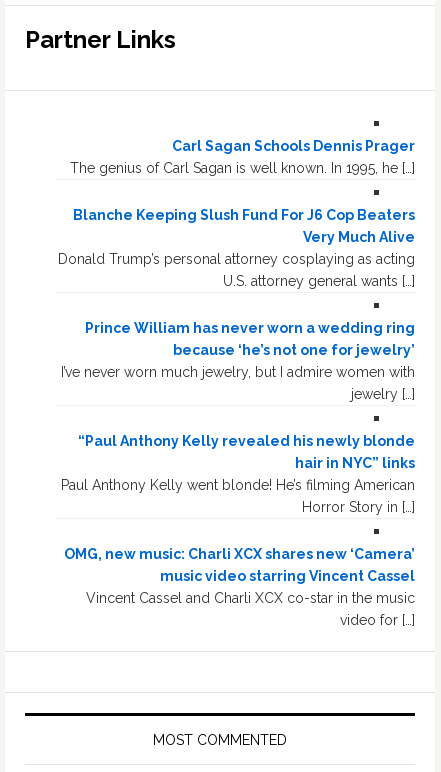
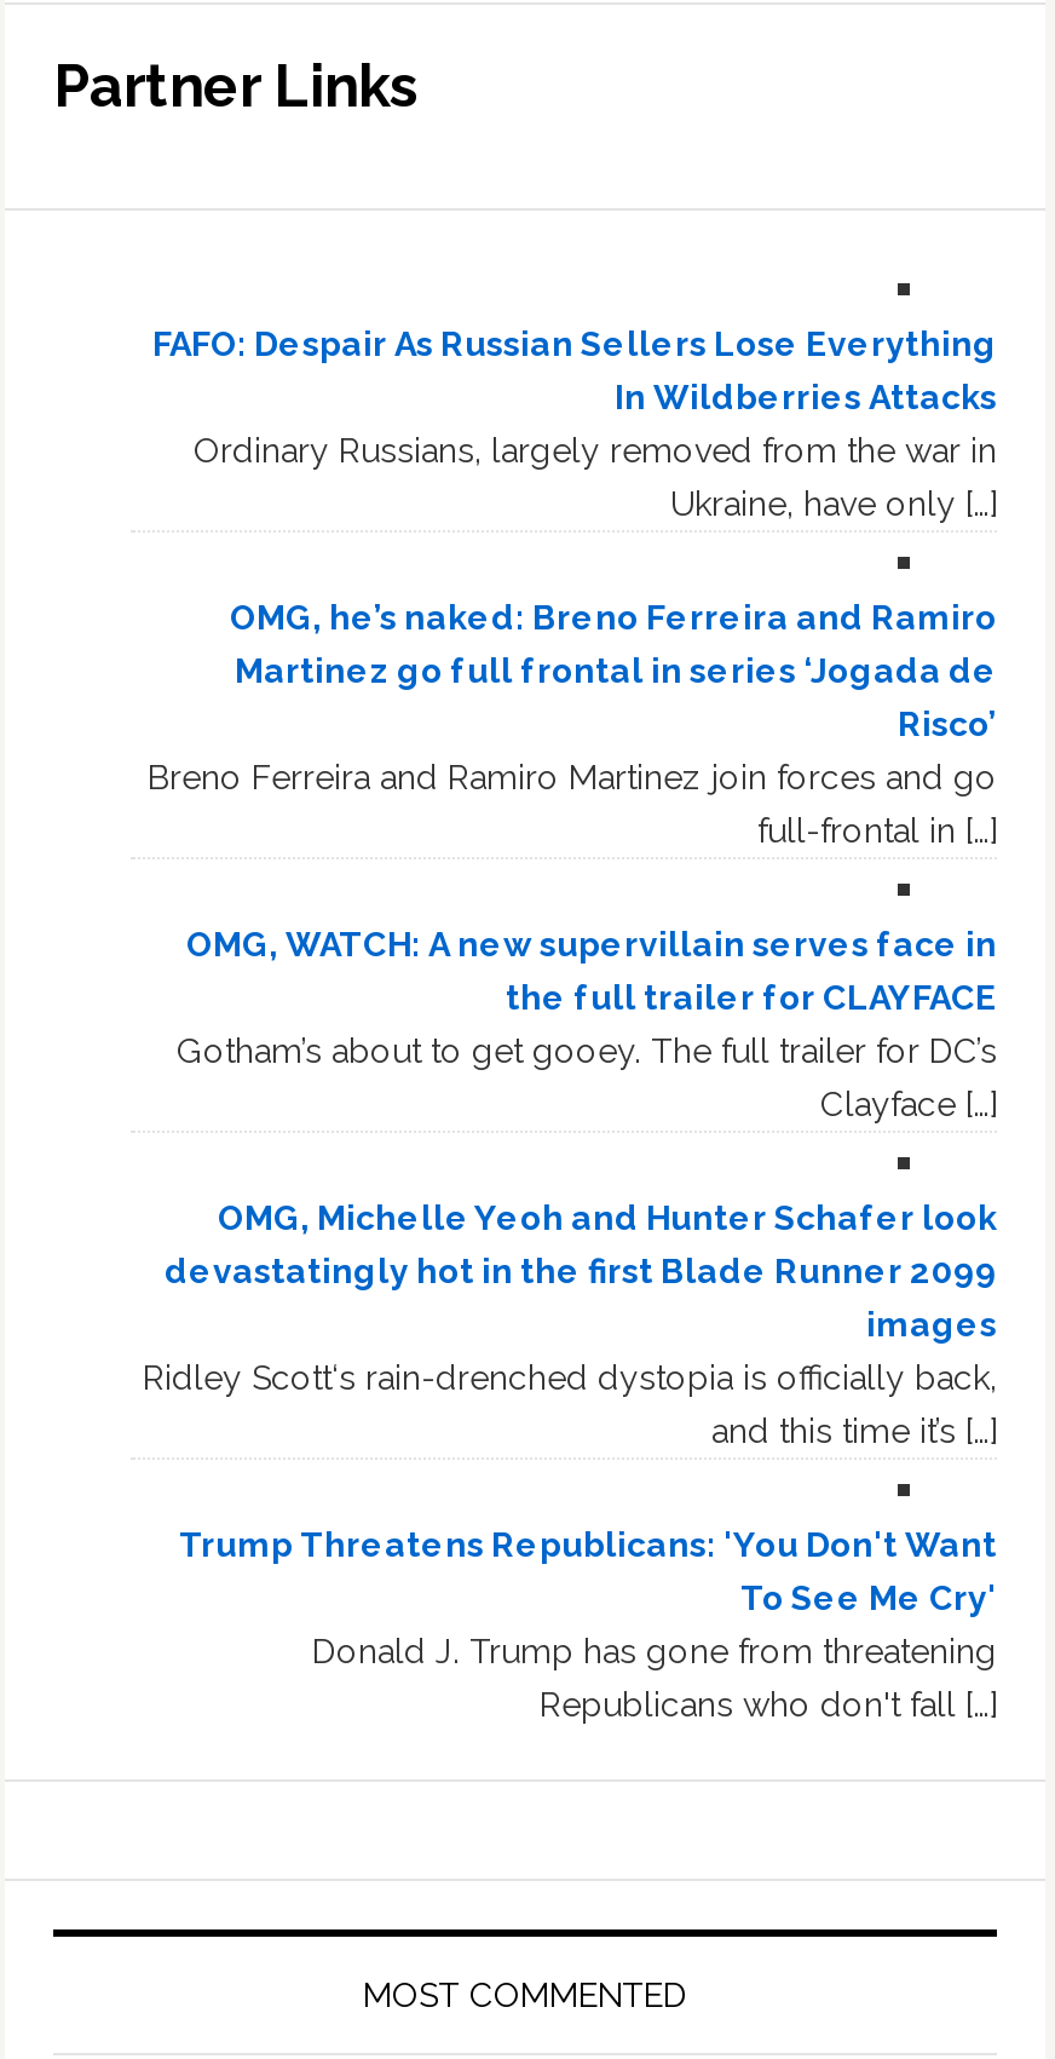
- Carl Sagan Schools Dennis Prager
- The genius of Carl Sagan is well known. In 1995, he […]
+ FAFO: Despair As Russian Sellers Lose Everything
+ In Wildberries Attacks
+ Ordinary Russians, largely removed from the war in
+ Ukraine, have only […]

- Blanche Keeping Slush Fund For J6 Cop Beaters
- Very Much Alive
- Donald Trump’s personal attorney cosplaying as acting
- U.S. attorney general wants […]
+ OMG, he’s naked: Breno Ferreira and Ramiro
+ Martinez go full frontal in series ‘Jogada de
+ Risco’
+ Breno Ferreira and Ramiro Martinez join forces and go
+ full-frontal in […]

- Prince William has never worn a wedding ring
- because ‘he’s not one for jewelry’
- I’ve never worn much jewelry, but I admire women with
- jewelry […]
+ OMG, WATCH: A new supervillain serves face in
+ the full trailer for CLAYFACE
+ Gotham’s about to get gooey. The full trailer for DC’s
+ Clayface […]

- “Paul Anthony Kelly revealed his newly blonde
- hair in NYC” links
- Paul Anthony Kelly went blonde! He’s filming American
- Horror Story in […]
+ OMG, Michelle Yeoh and Hunter Schafer look
+ devastatingly hot in the first Blade Runner 2099
+ images
+ Ridley Scott‘s rain-drenched dystopia is officially back,
+ and this time it’s […]

- OMG, new music: Charli XCX shares new ‘Camera’
- music video starring Vincent Cassel
- Vincent Cassel and Charli XCX co-star in the music
- video for […]
+ Trump Threatens Republicans: 'You Don't Want
+ To See Me Cry'
+ Donald J. Trump has gone from threatening
+ Republicans who don't fall […]
